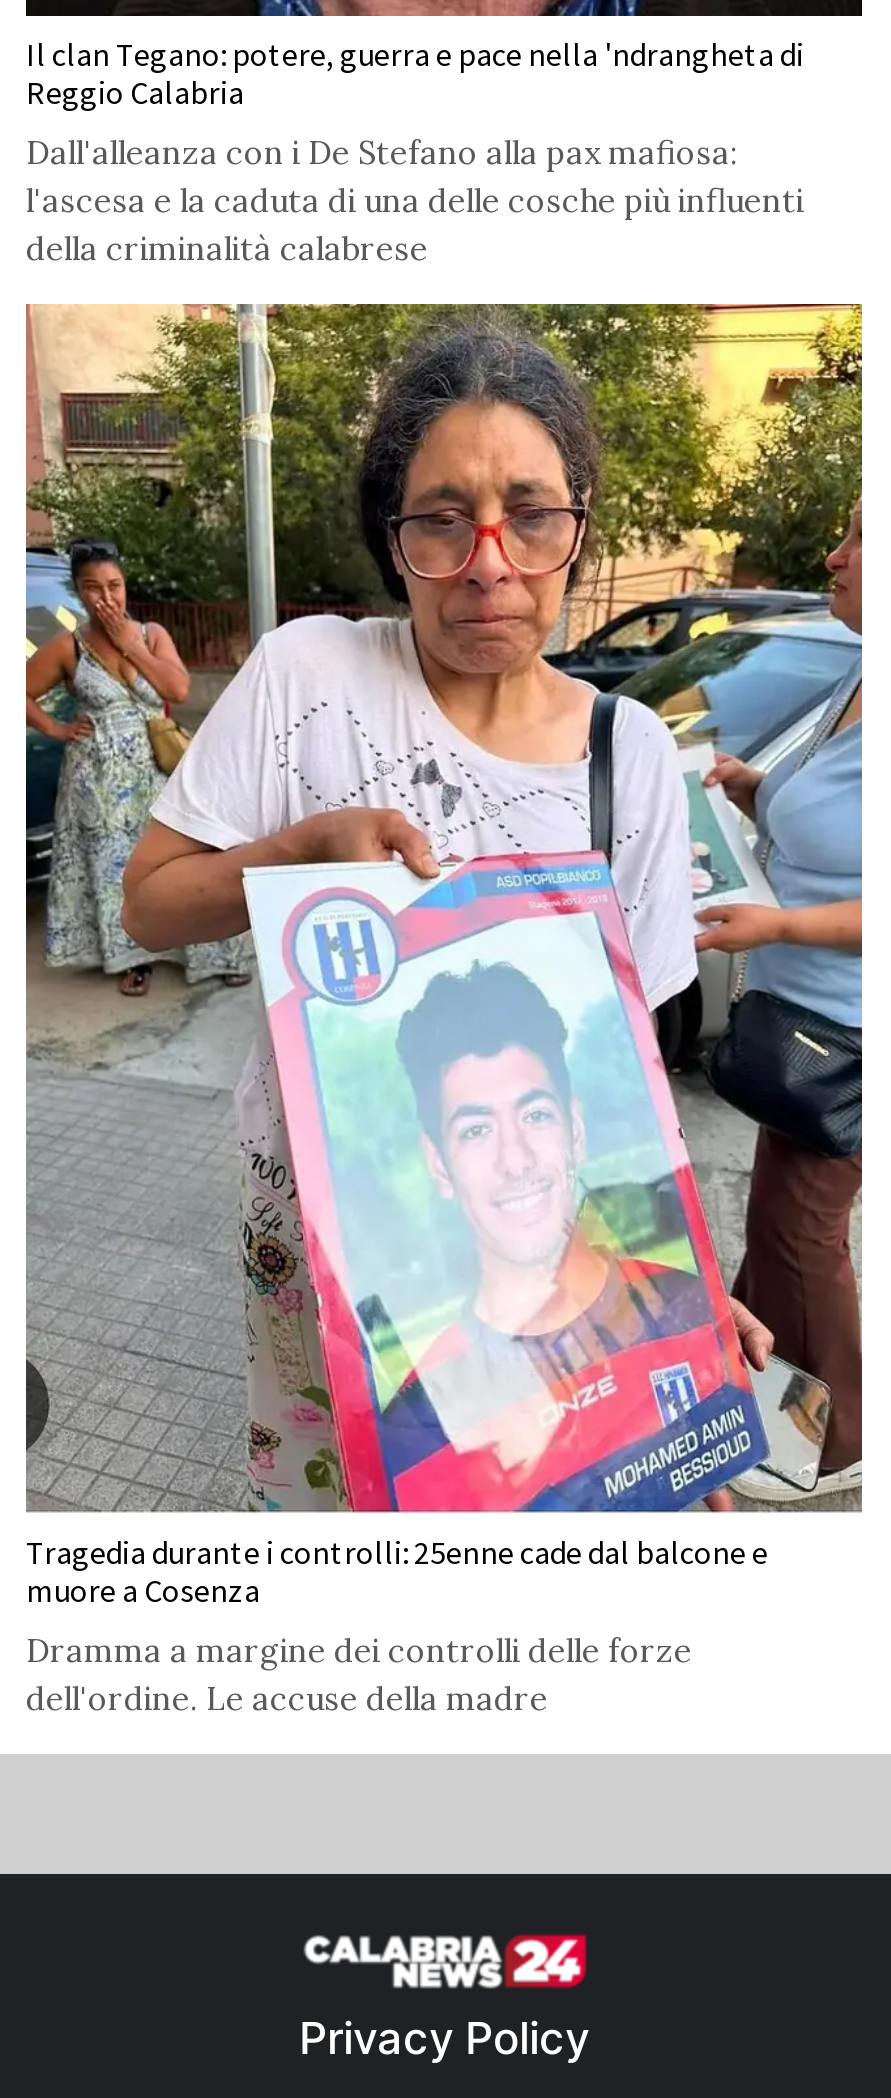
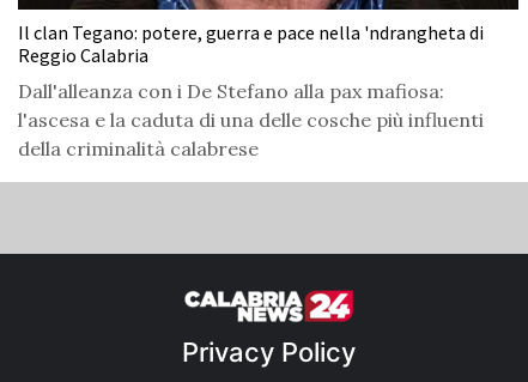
- [image]
- Tragedia durante i controlli: 25enne cade dal balcone e
- muore a Cosenza
- Dramma a margine dei controlli delle forze
- dell'ordine. Le accuse della madre
